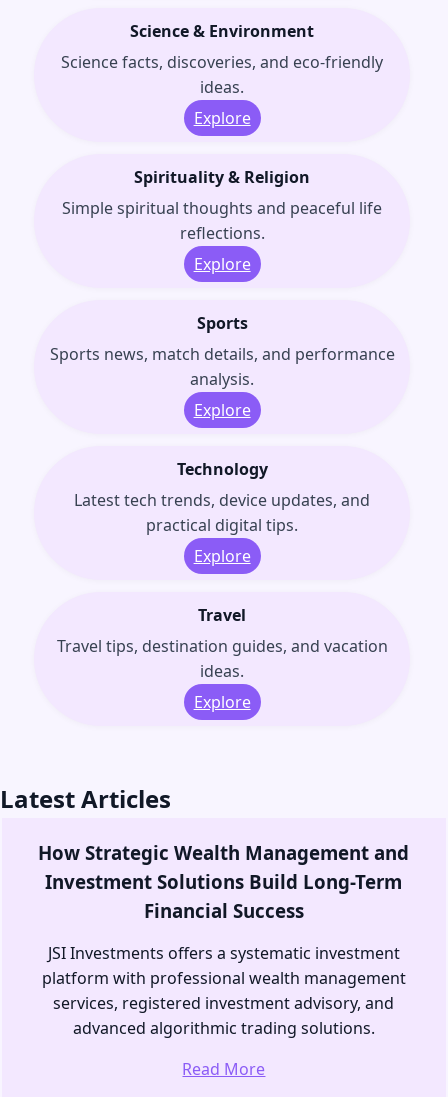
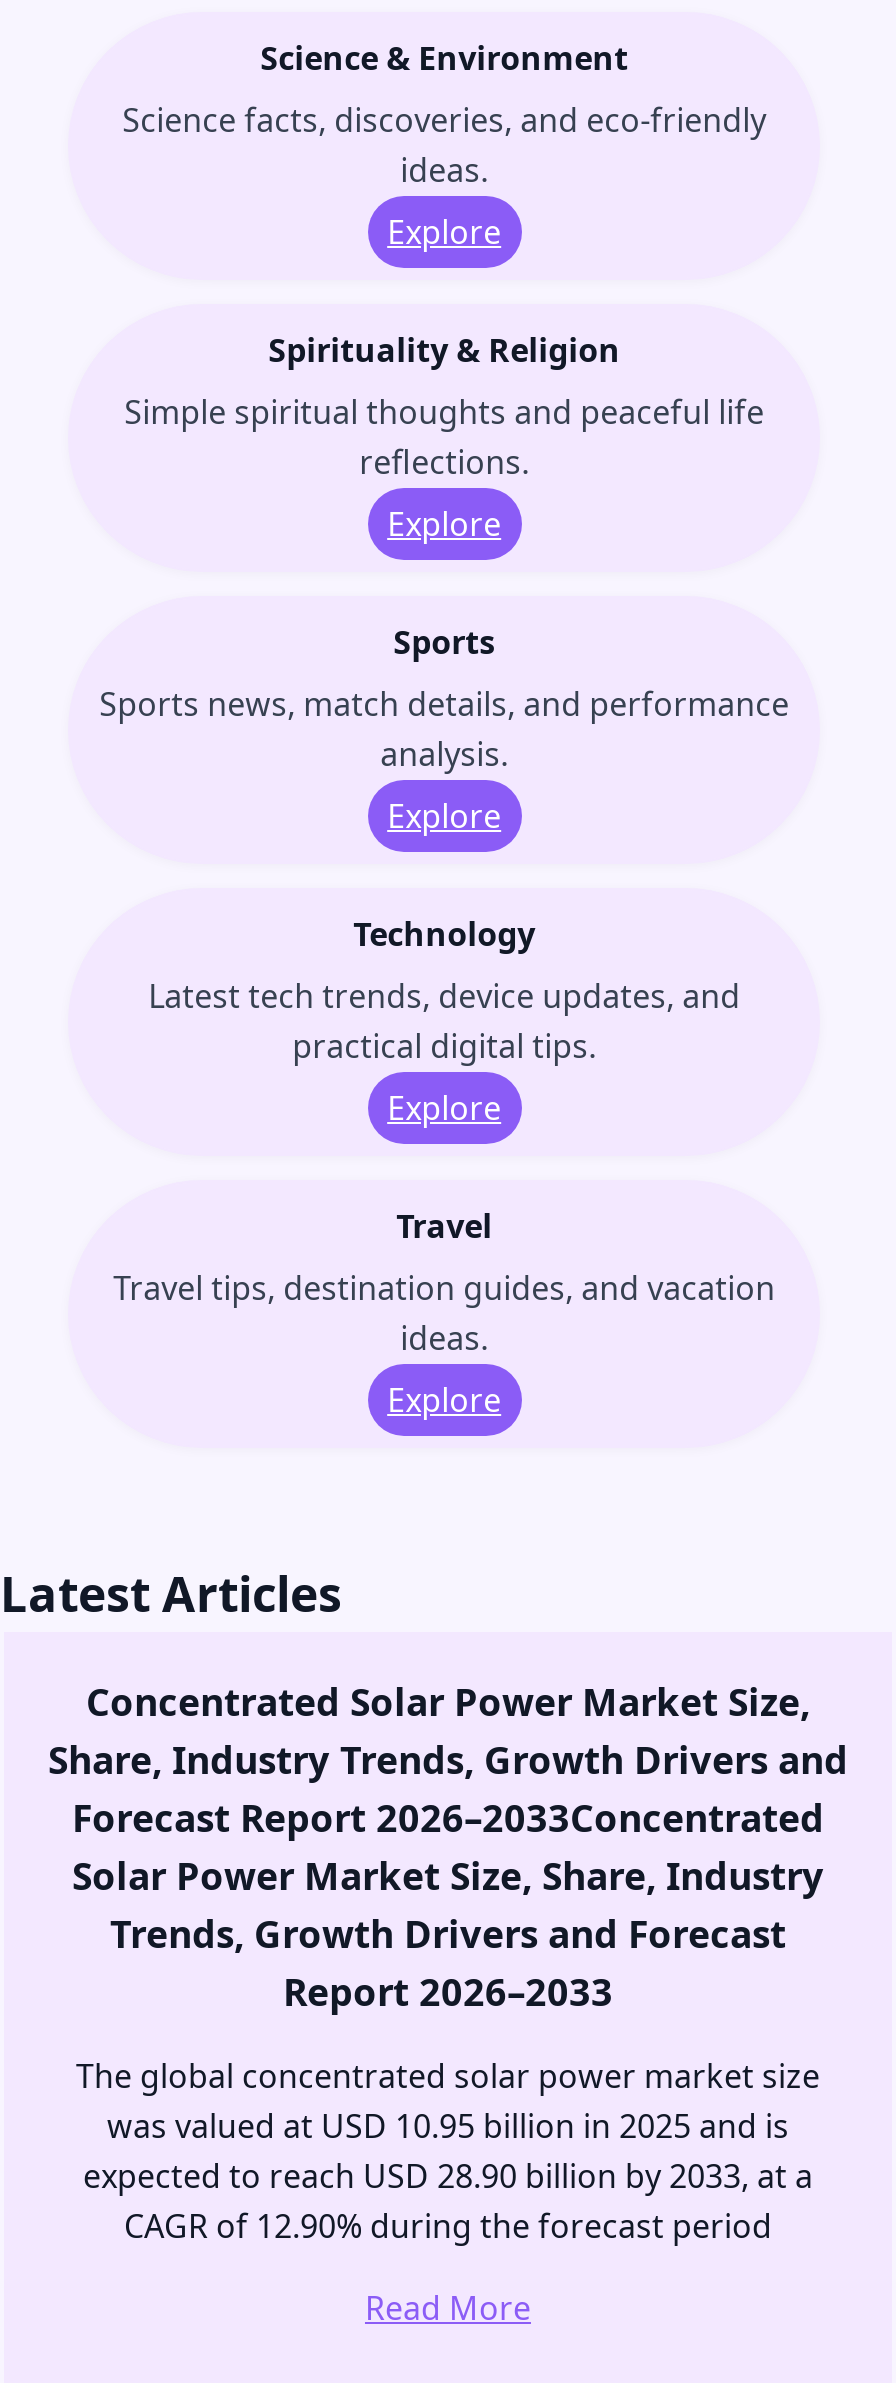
- How Strategic Wealth Management and
- Investment Solutions Build Long-Term
- Financial Success
+ Concentrated Solar Power Market Size,
+ Share, Industry Trends, Growth Drivers and
+ Forecast Report 2026–2033Concentrated
+ Solar Power Market Size, Share, Industry
+ Trends, Growth Drivers and Forecast
+ Report 2026–2033

- JSI Investments offers a systematic investment
- platform with professional wealth management
- services, registered investment advisory, and
- advanced algorithmic trading solutions.
+ The global concentrated solar power market size
+ was valued at USD 10.95 billion in 2025 and is
+ expected to reach USD 28.90 billion by 2033, at a
+ CAGR of 12.90% during the forecast period
